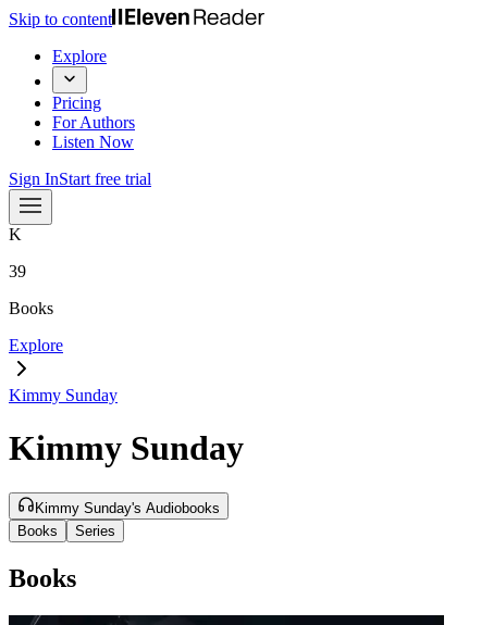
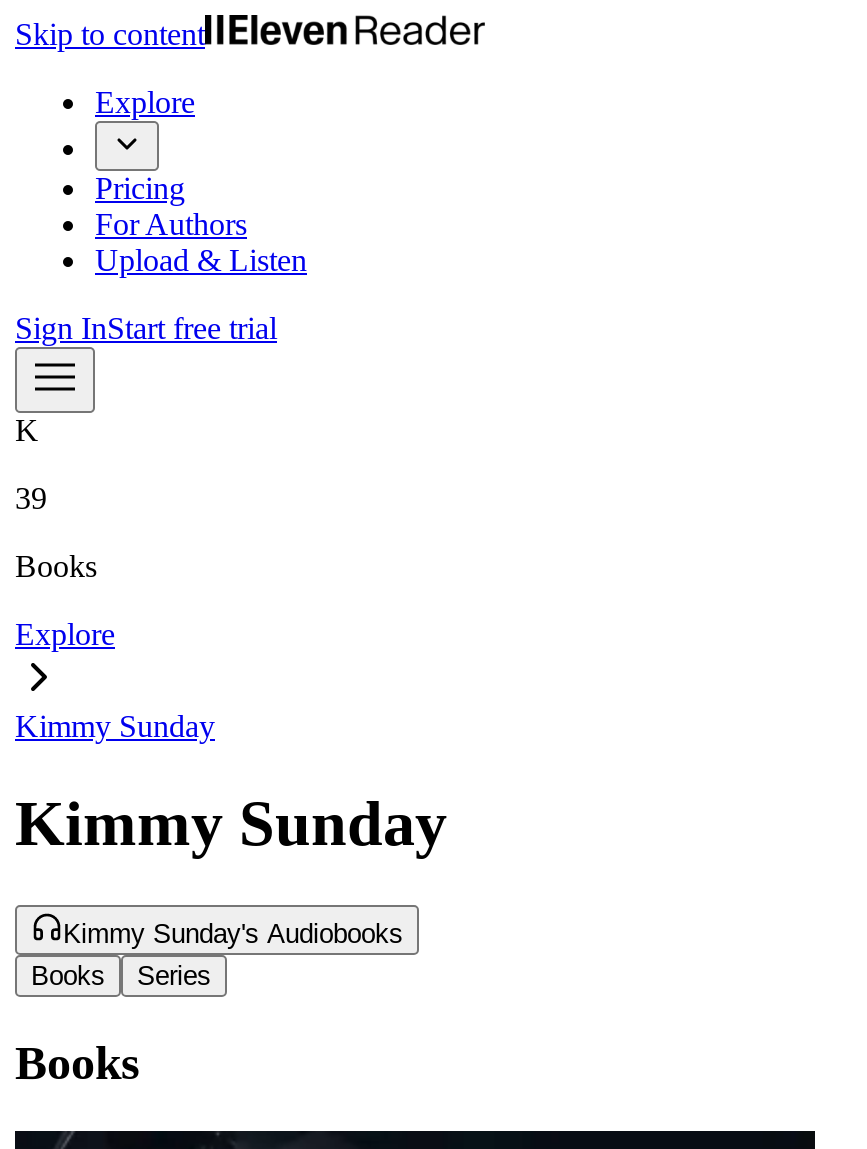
- Listen Now
+ Upload & Listen
